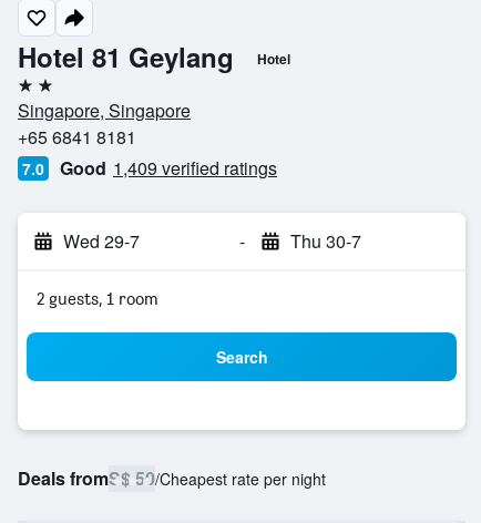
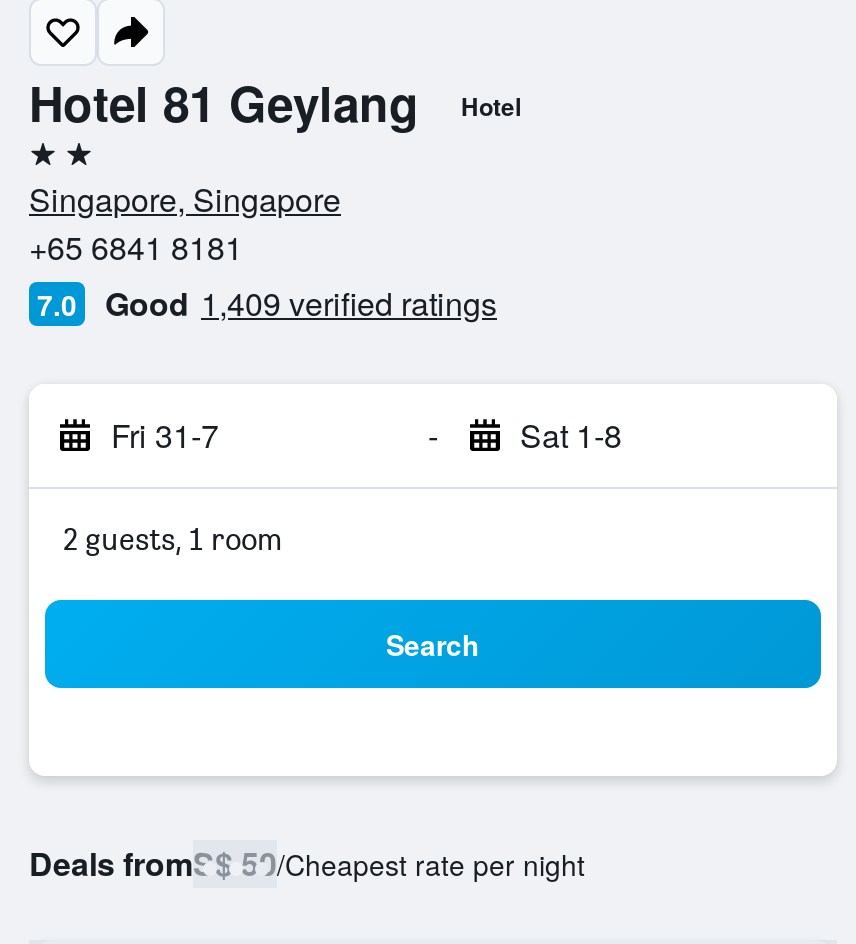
- Wed 29-7
+ Fri 31-7

- Thu 30-7
+ Sat 1-8
